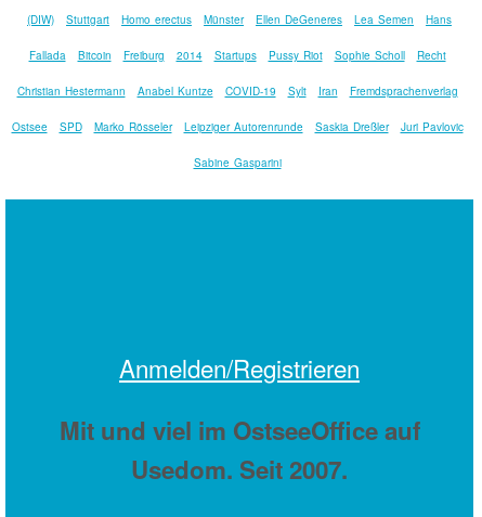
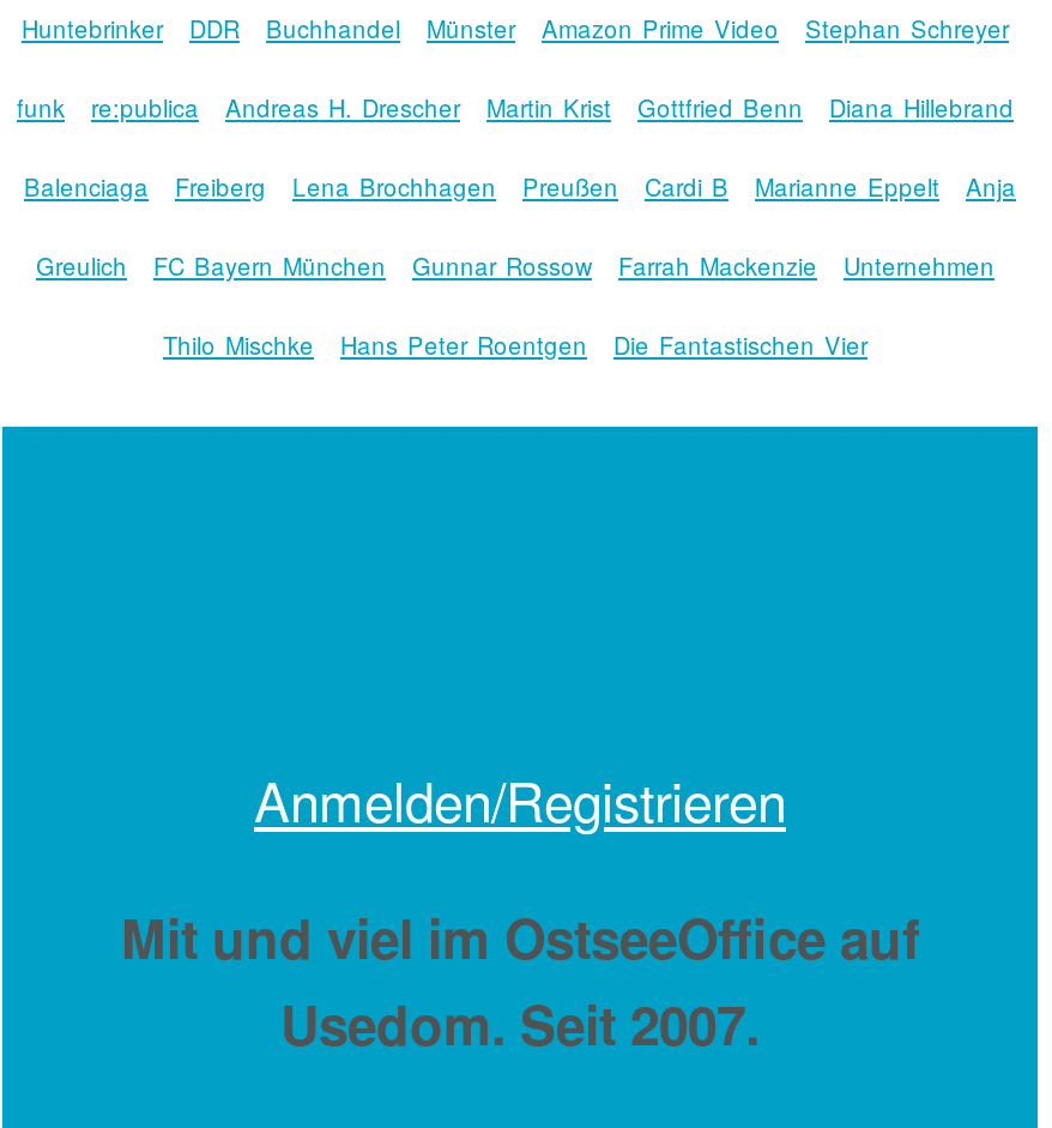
- (DIW)
- Stuttgart
- Homo erectus
+ Huntebrinker
+ DDR
+ Buchhandel

- Ellen DeGeneres
- Lea Semen
- Hans
+ Amazon Prime Video
+ Stephan Schreyer

- Fallada
- Bitcoin
- Freiburg
- 2014
- Startups
- Pussy Riot
- Sophie Scholl
- Recht
+ funk
+ re:publica
+ Andreas H. Drescher
+ Martin Krist
+ Gottfried Benn
+ Diana Hillebrand

- Christian Hestermann
- Anabel Kuntze
- COVID-19
- Sylt
- Iran
- Fremdsprachenverlag
+ Balenciaga
+ Freiberg
+ Lena Brochhagen
+ Preußen
+ Cardi B
+ Marianne Eppelt
+ Anja

- Ostsee
- SPD
- Marko Rösseler
- Leipziger Autorenrunde
- Saskia Dreßler
- Juri Pavlovic
+ Greulich
+ FC Bayern München
+ Gunnar Rossow
+ Farrah Mackenzie
+ Unternehmen

- Sabine Gasparini
+ Thilo Mischke
+ Hans Peter Roentgen
+ Die Fantastischen Vier
